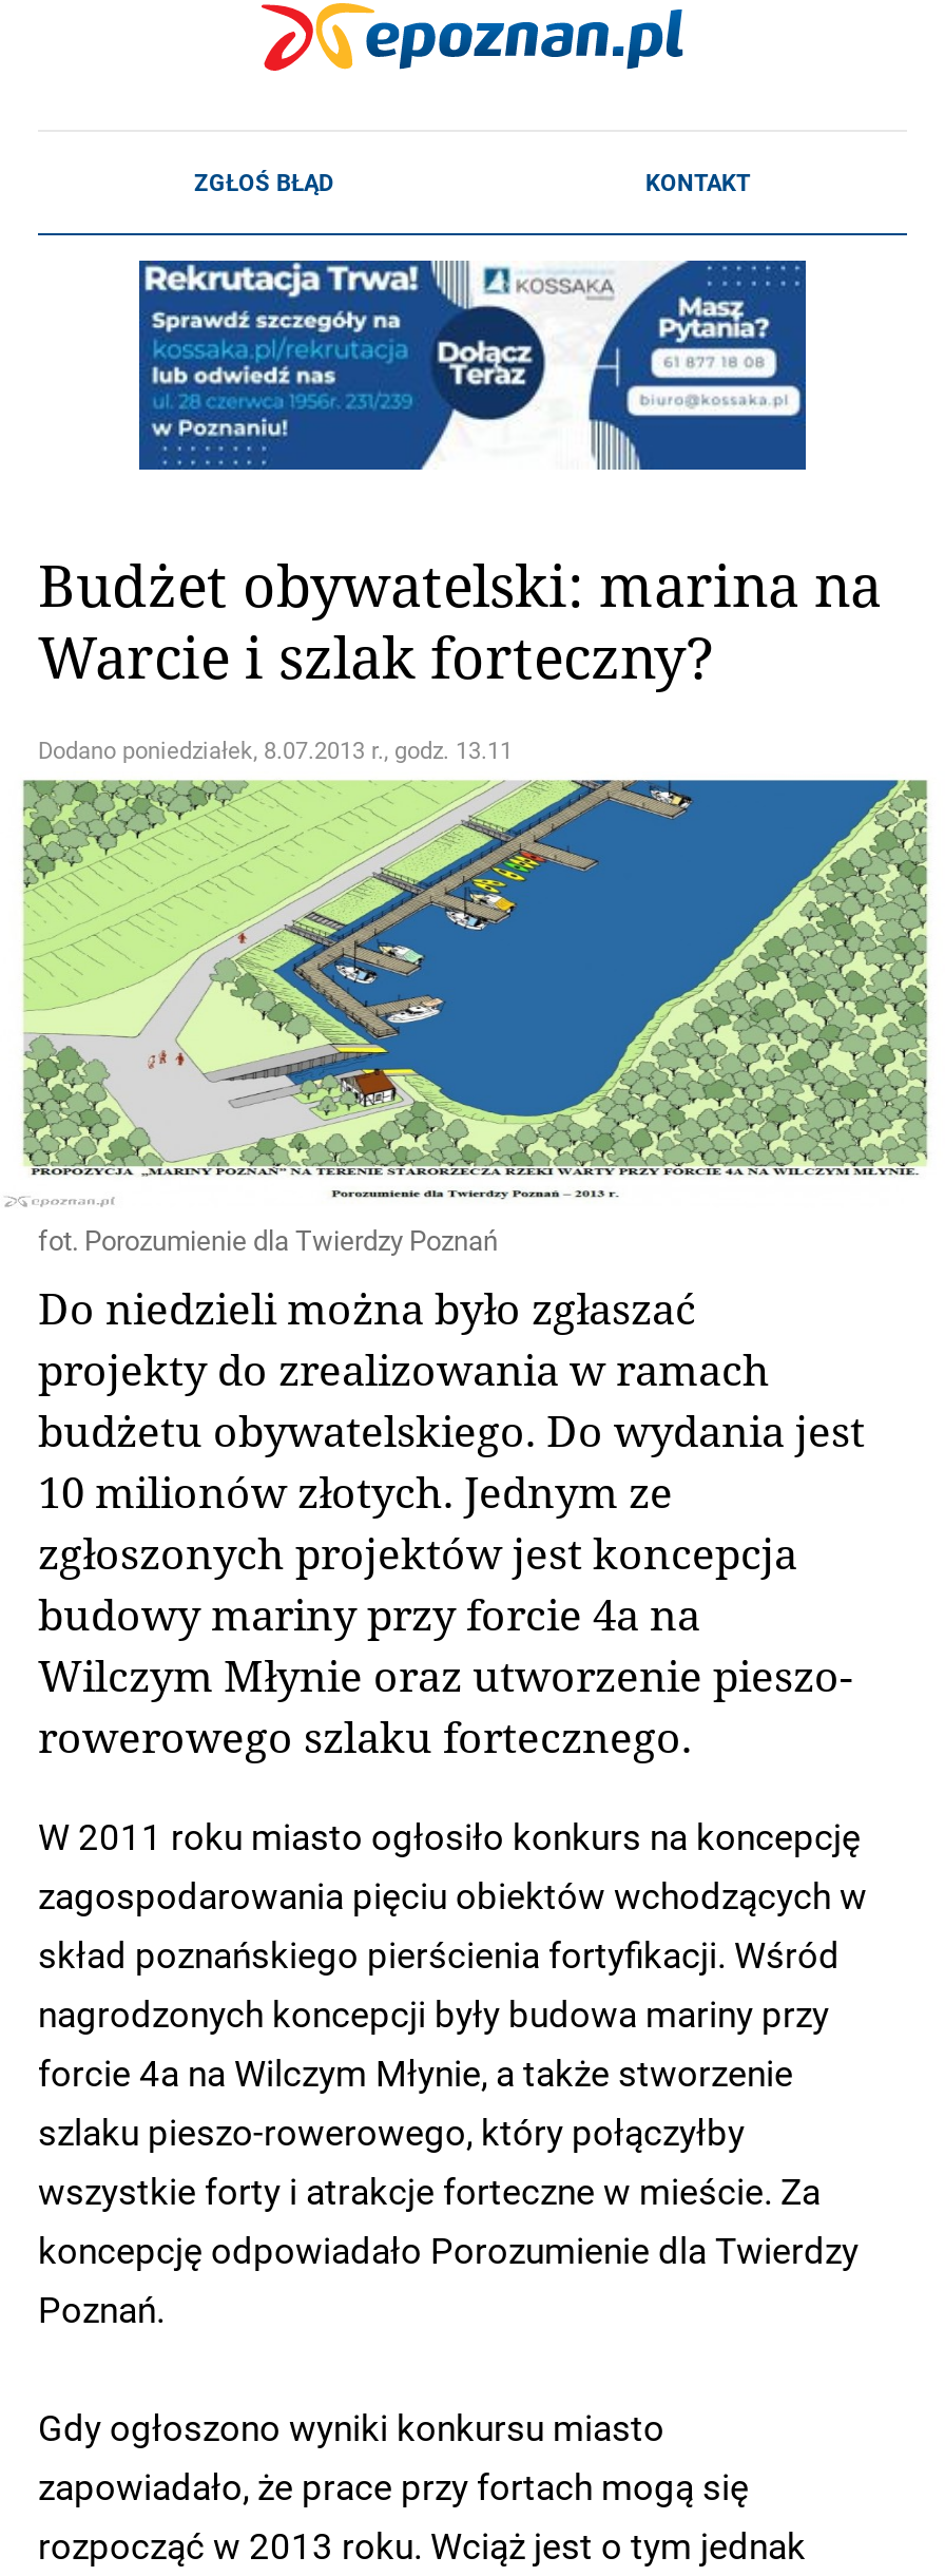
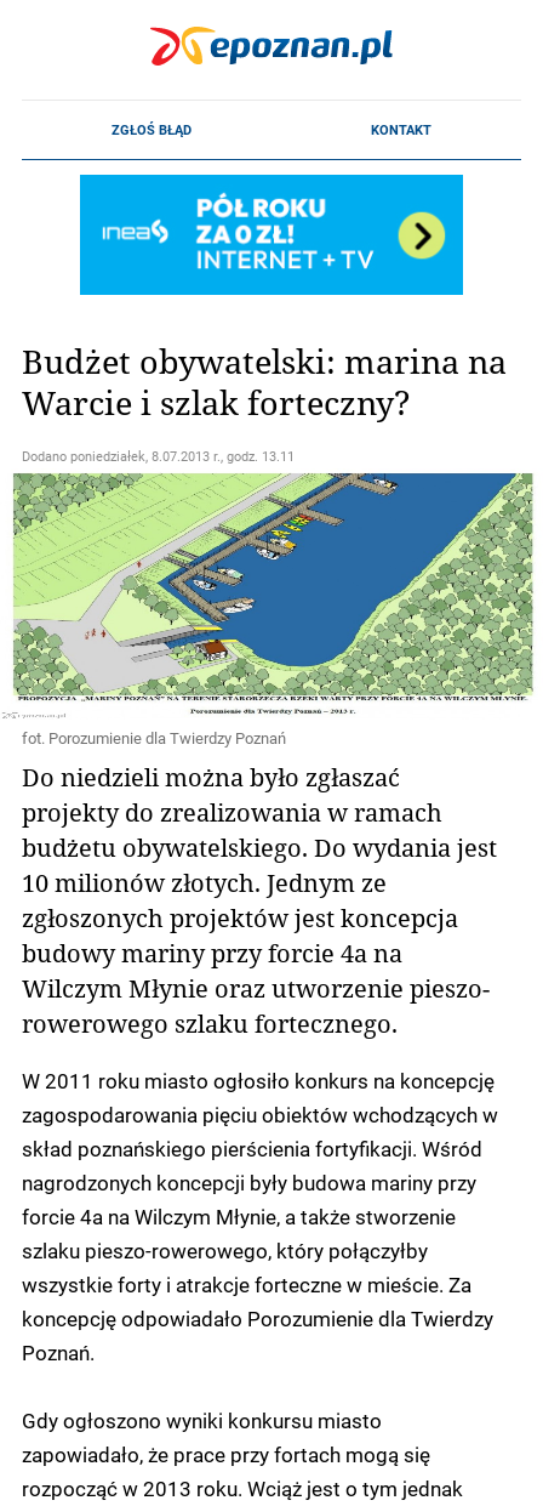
- [image]
+ [image]
